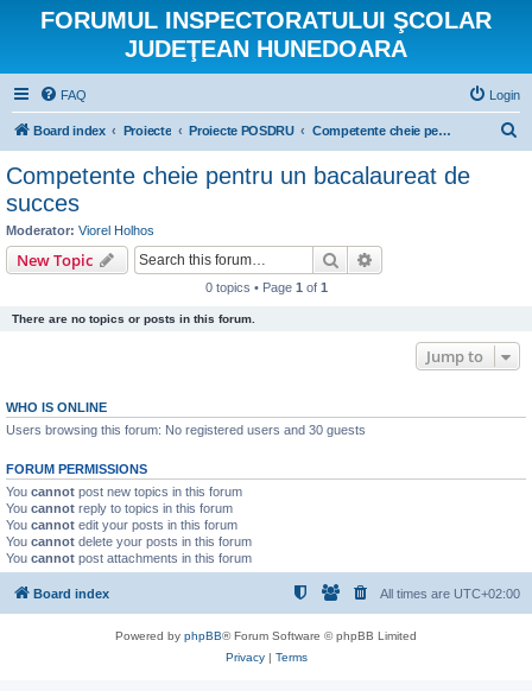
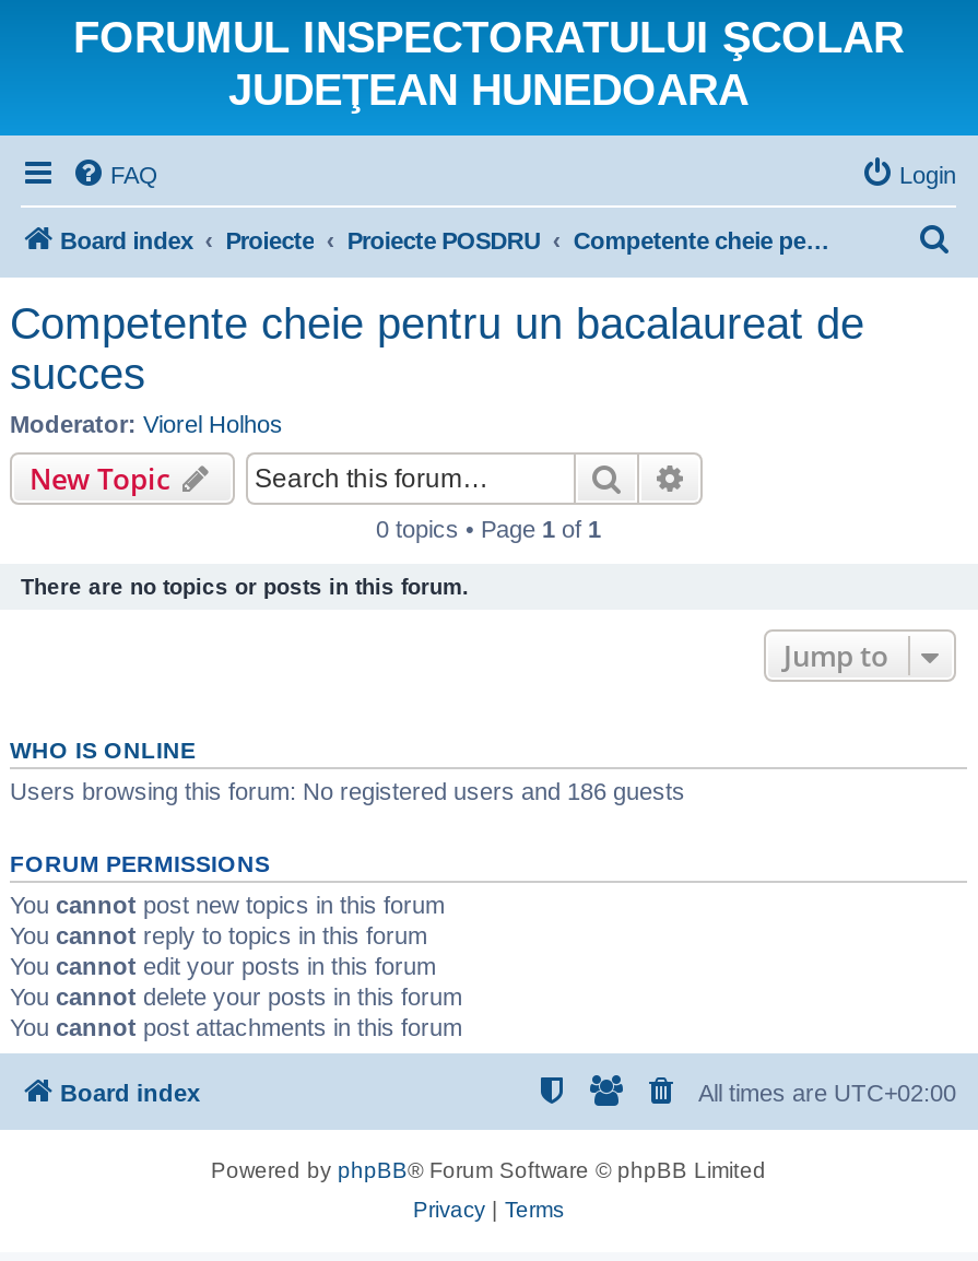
- Users browsing this forum: No registered users and 30 guests
+ Users browsing this forum: No registered users and 186 guests
